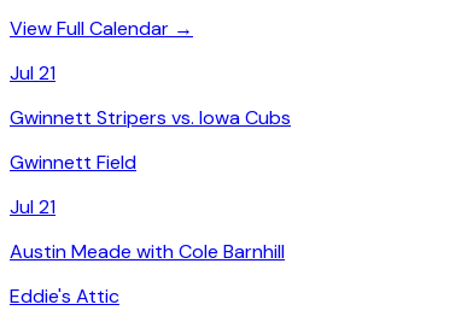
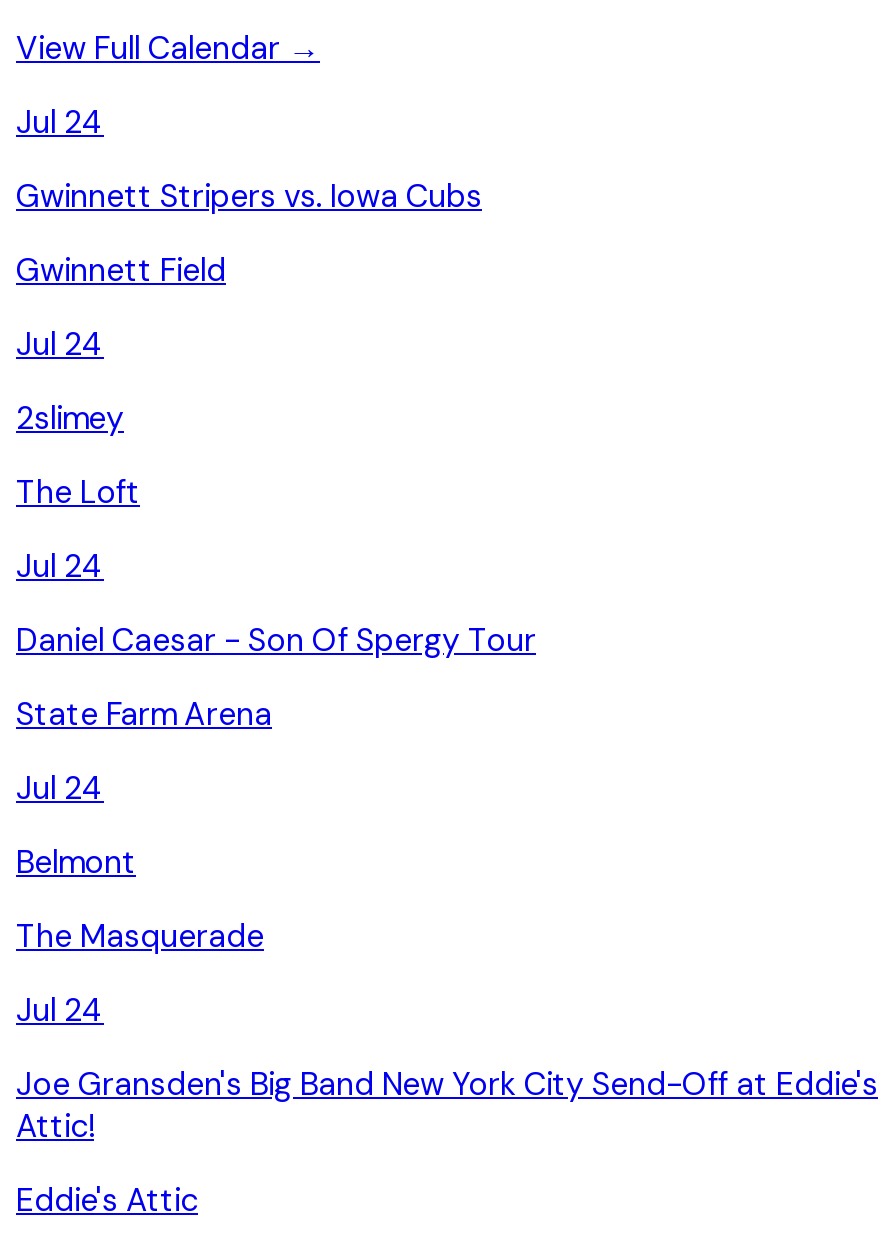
- Jul 21
+ Jul 24

- Jul 21
- Austin Meade with Cole Barnhill
+ Jul 24
+ 2slimey
+ The Loft
+ Jul 24
+ Daniel Caesar - Son Of Spergy Tour
+ State Farm Arena
+ Jul 24
+ Belmont
+ The Masquerade
+ Jul 24
+ Joe Gransden's Big Band New York City Send-Off at Eddie's
+ Attic!
